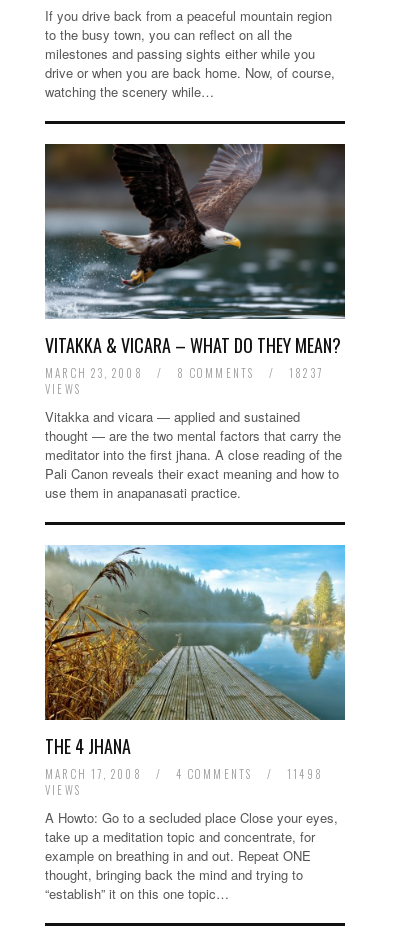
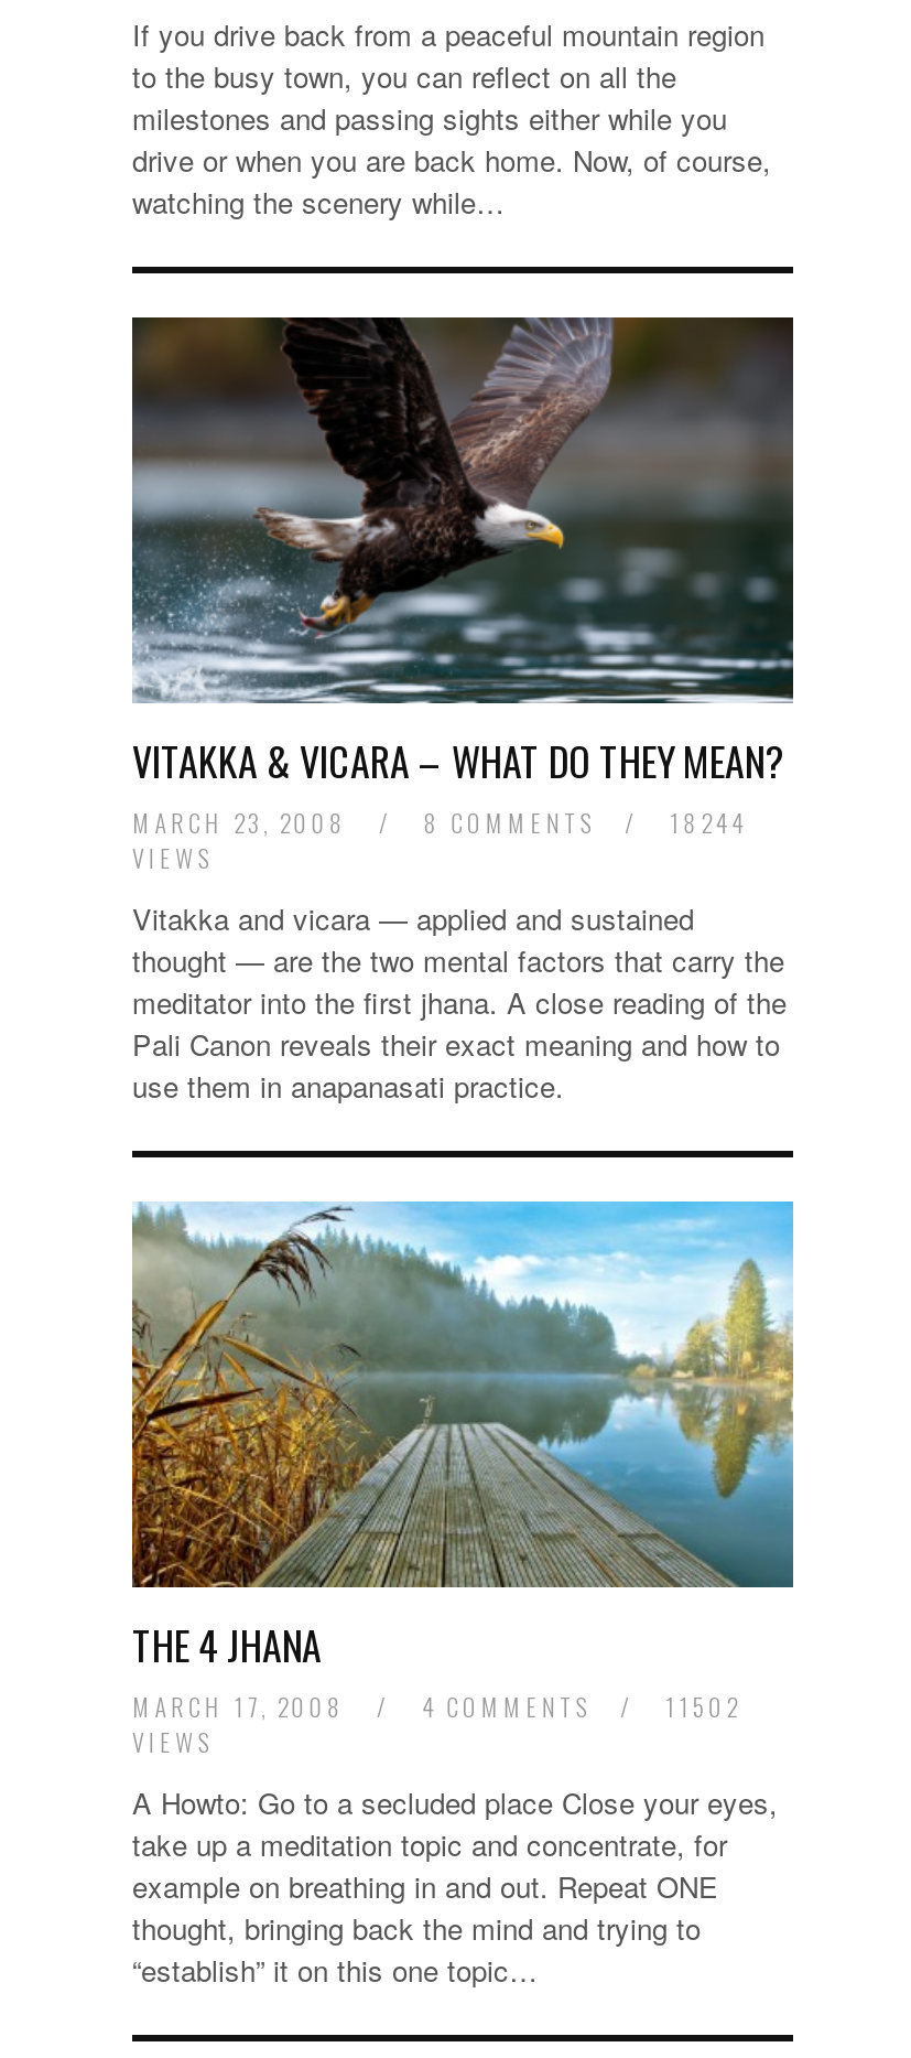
- 18237
+ 18244

- 11498
+ 11502
